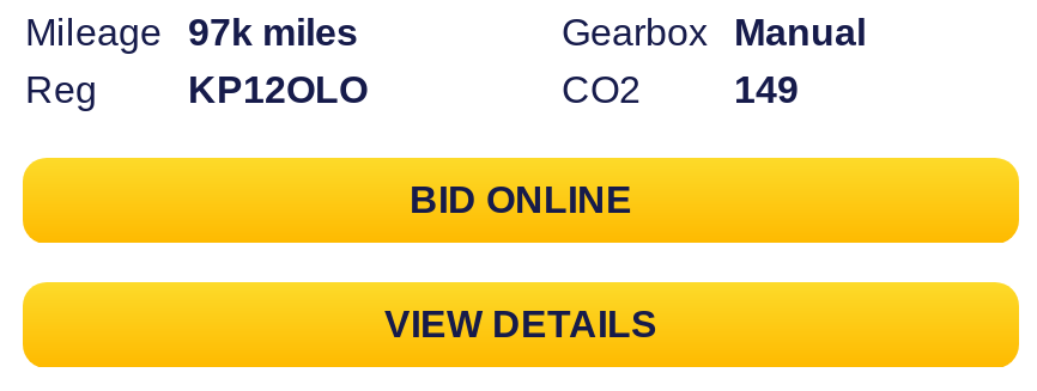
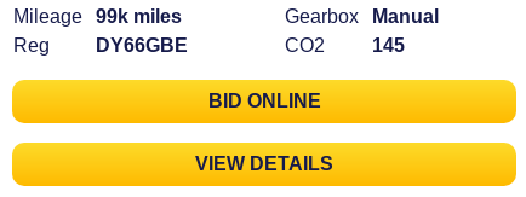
- Mileage 97k miles
+ Mileage 99k miles

- KP12OLO
+ DY66GBE

- 149
+ 145
